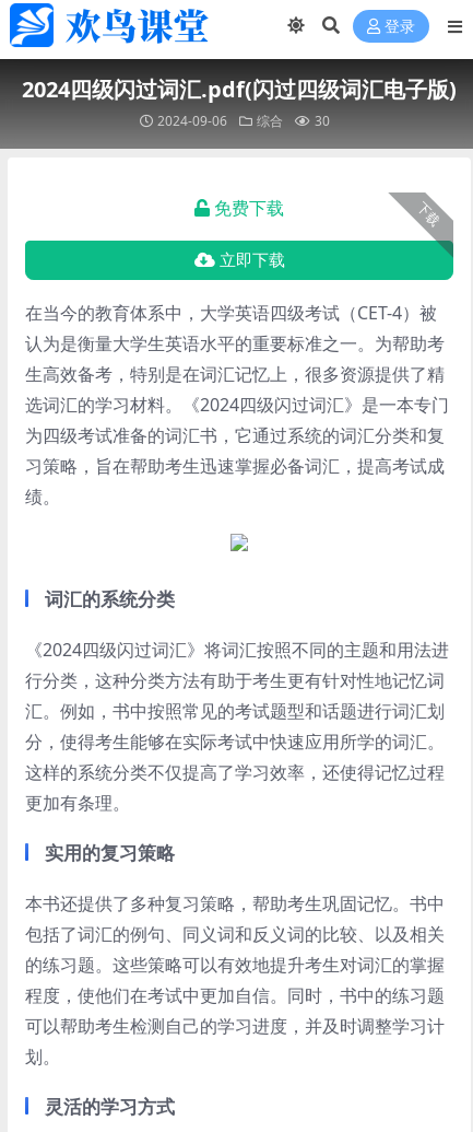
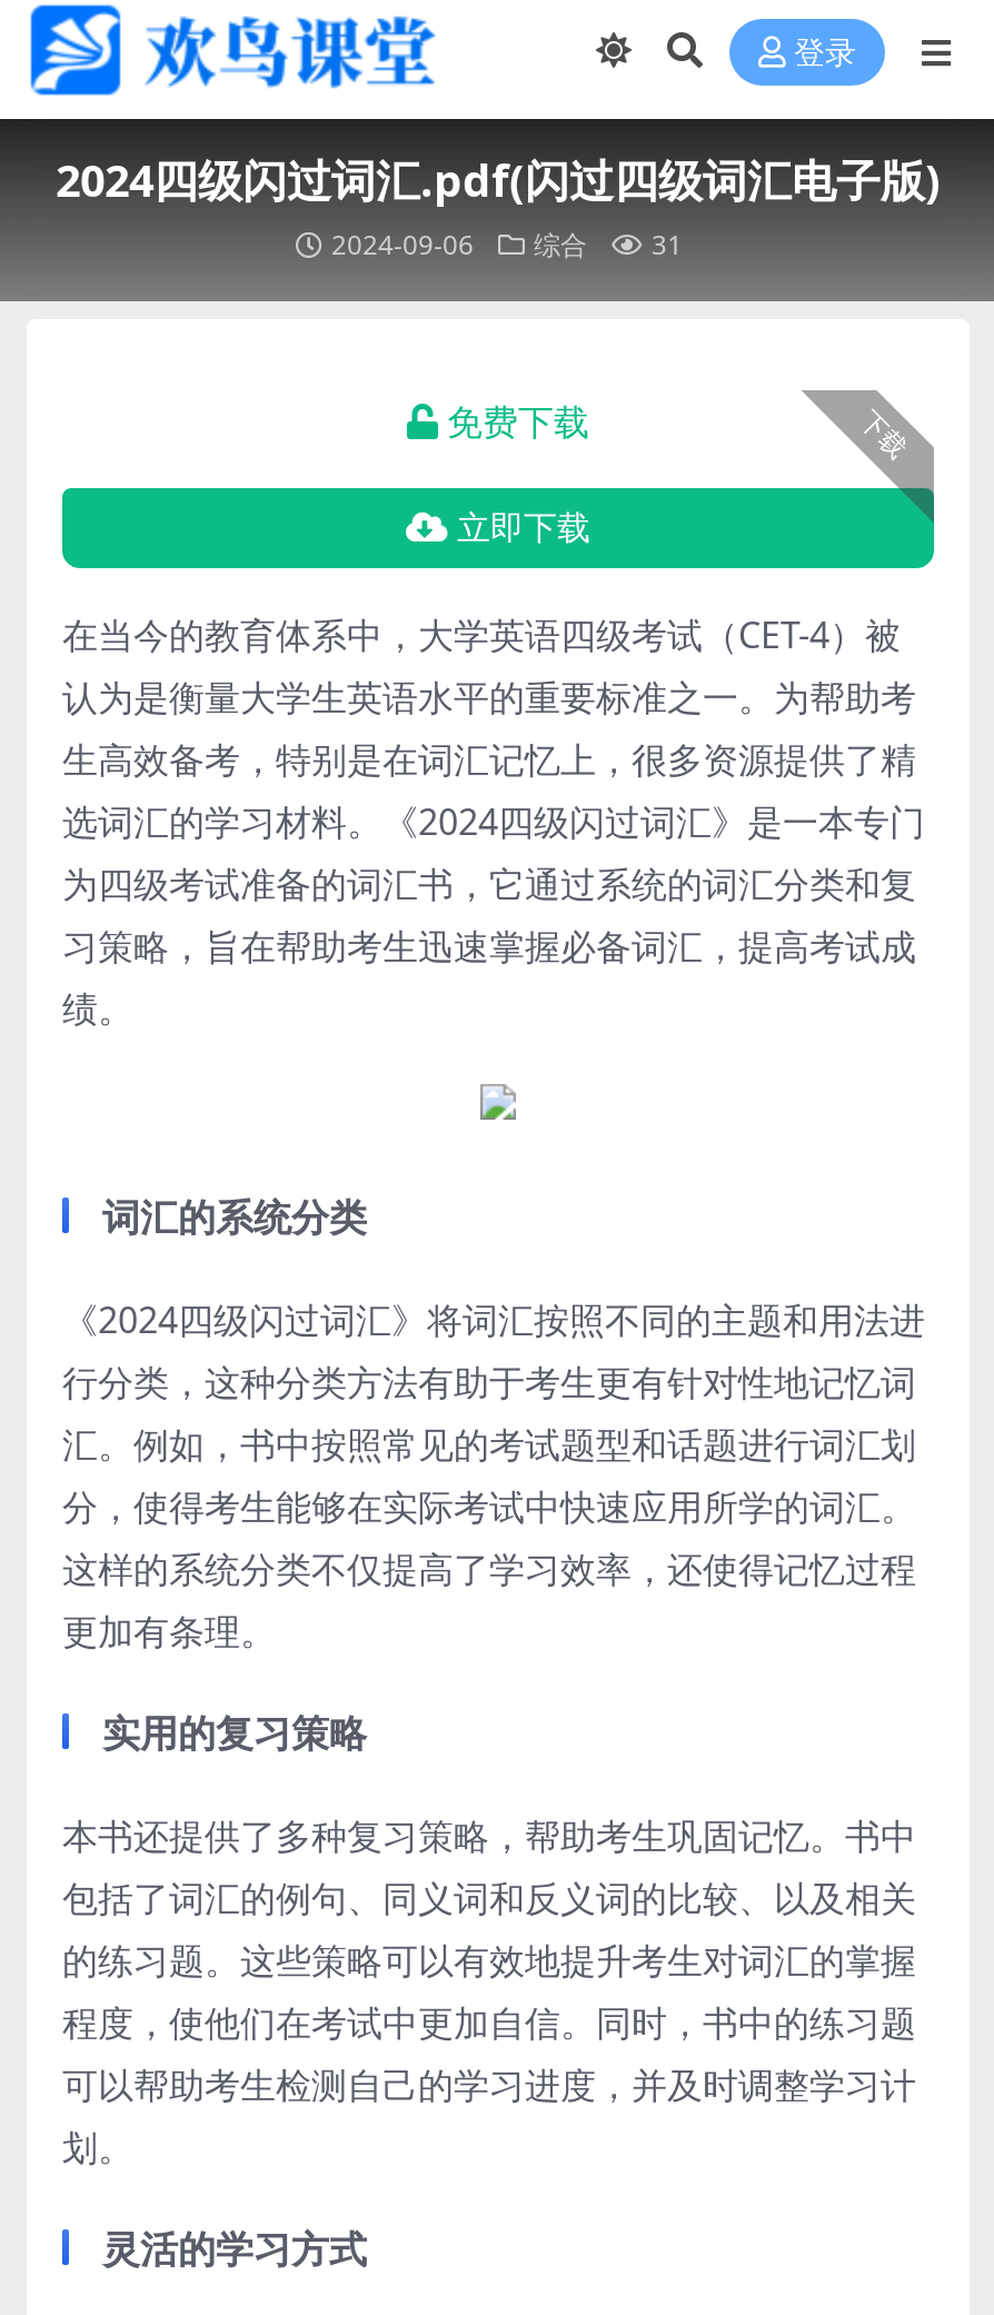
- 2024-09-06 综合 30
+ 2024-09-06 综合 31
